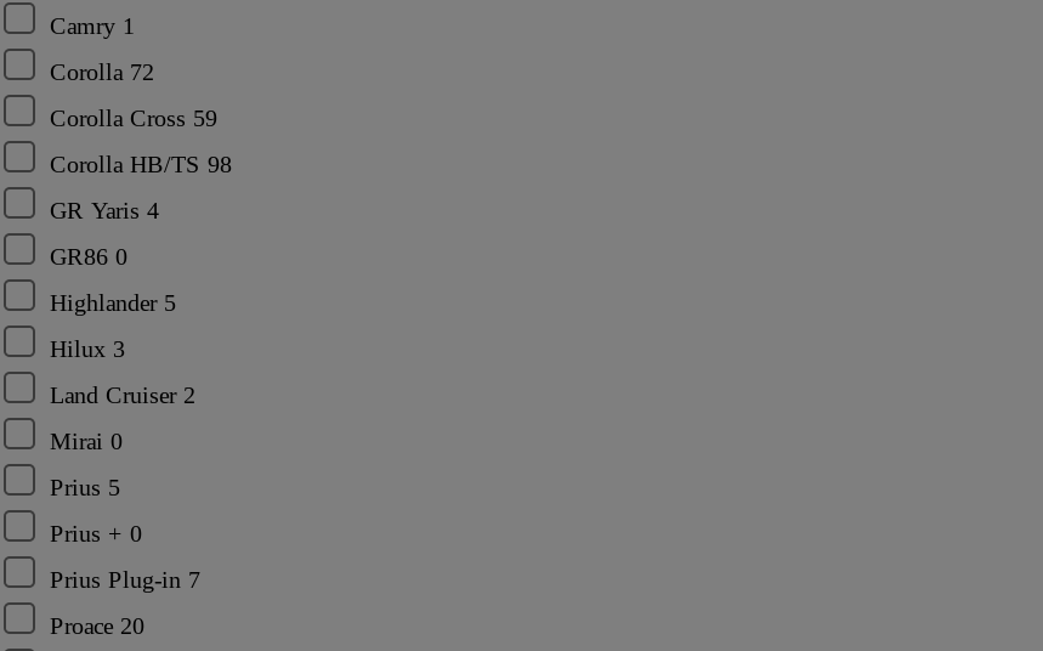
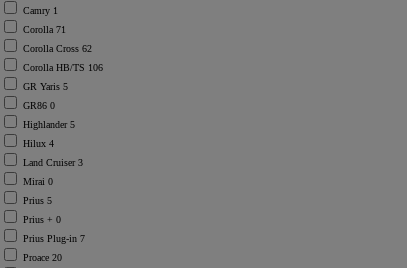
- Corolla 72
+ Corolla 71

- Corolla Cross 59
+ Corolla Cross 62

- Corolla HB/TS 98
+ Corolla HB/TS 106

- GR Yaris 4
+ GR Yaris 5

- Hilux 3
+ Hilux 4

- Land Cruiser 2
+ Land Cruiser 3
